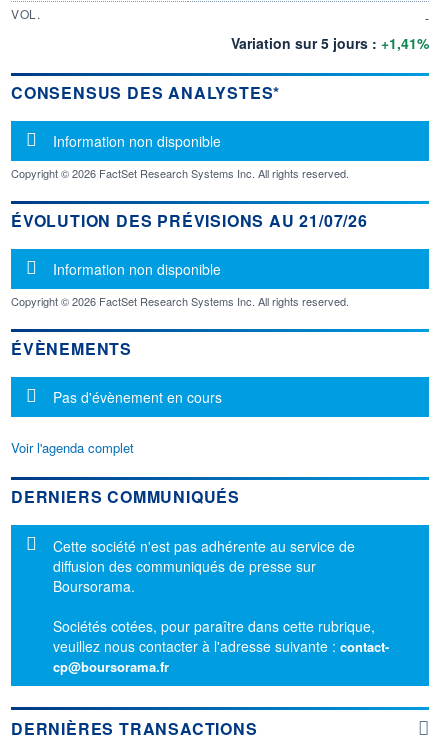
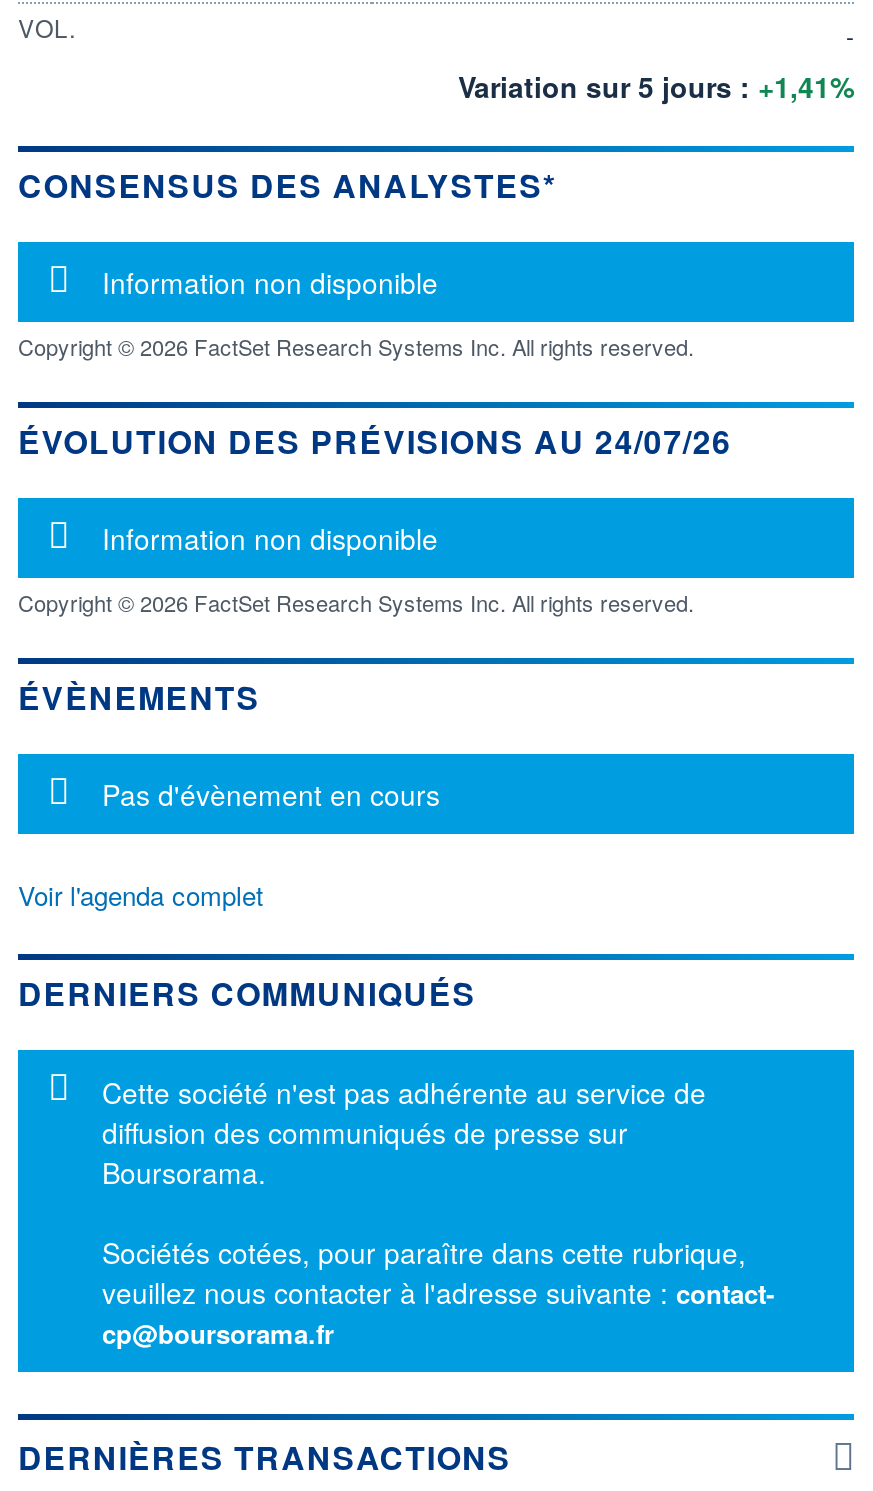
- ÉVOLUTION DES PRÉVISIONS AU 21/07/26
+ ÉVOLUTION DES PRÉVISIONS AU 24/07/26
